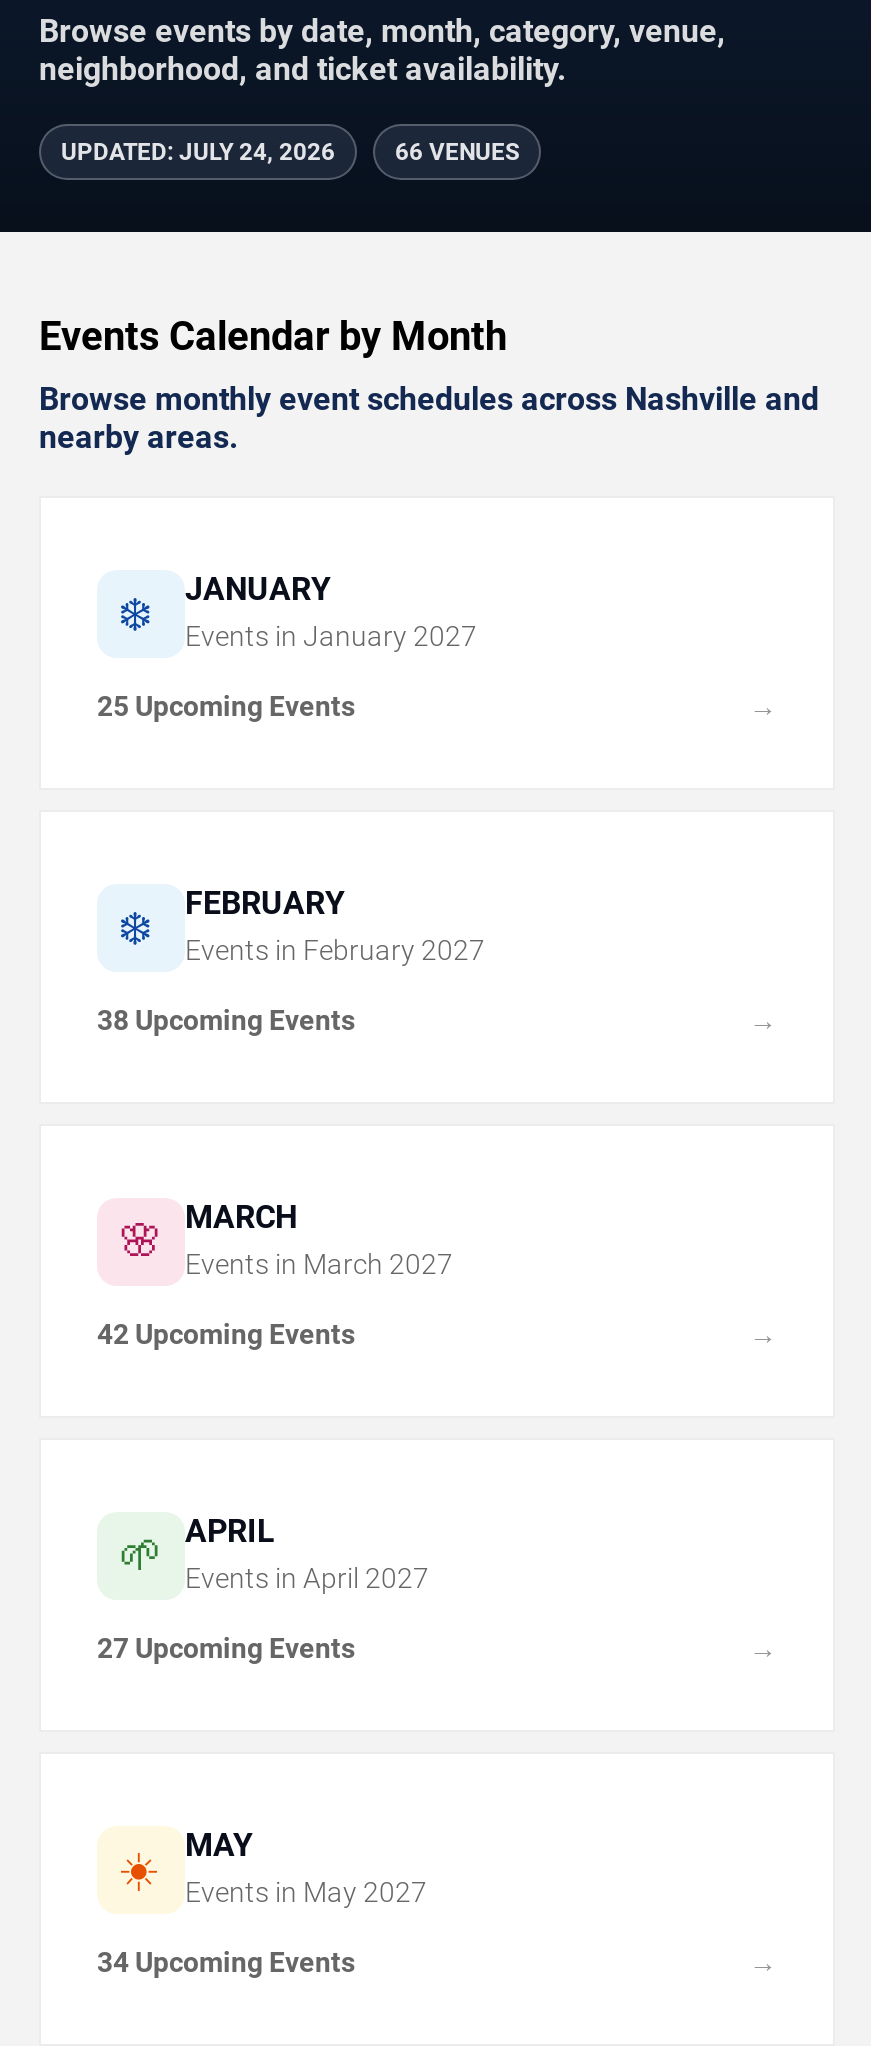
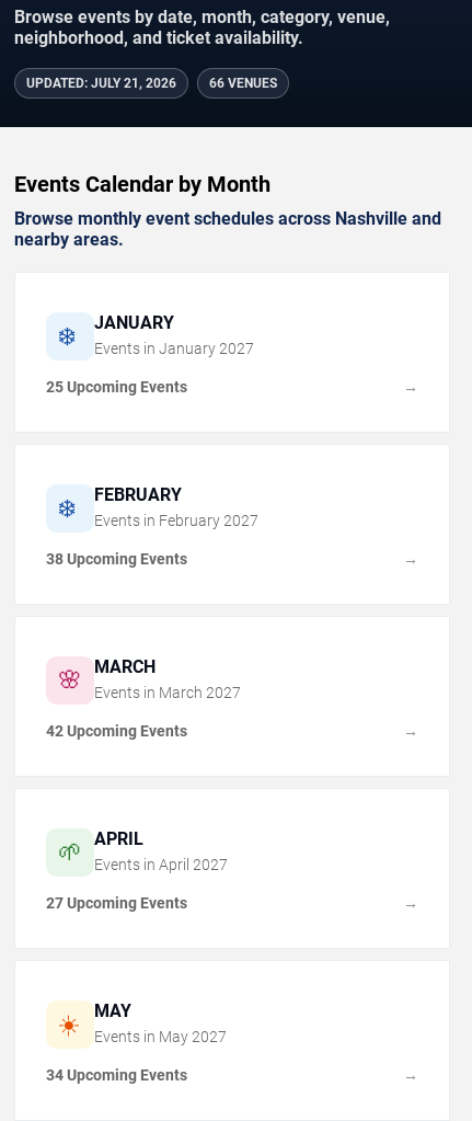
- UPDATED: JULY 24, 2026
+ UPDATED: JULY 21, 2026
